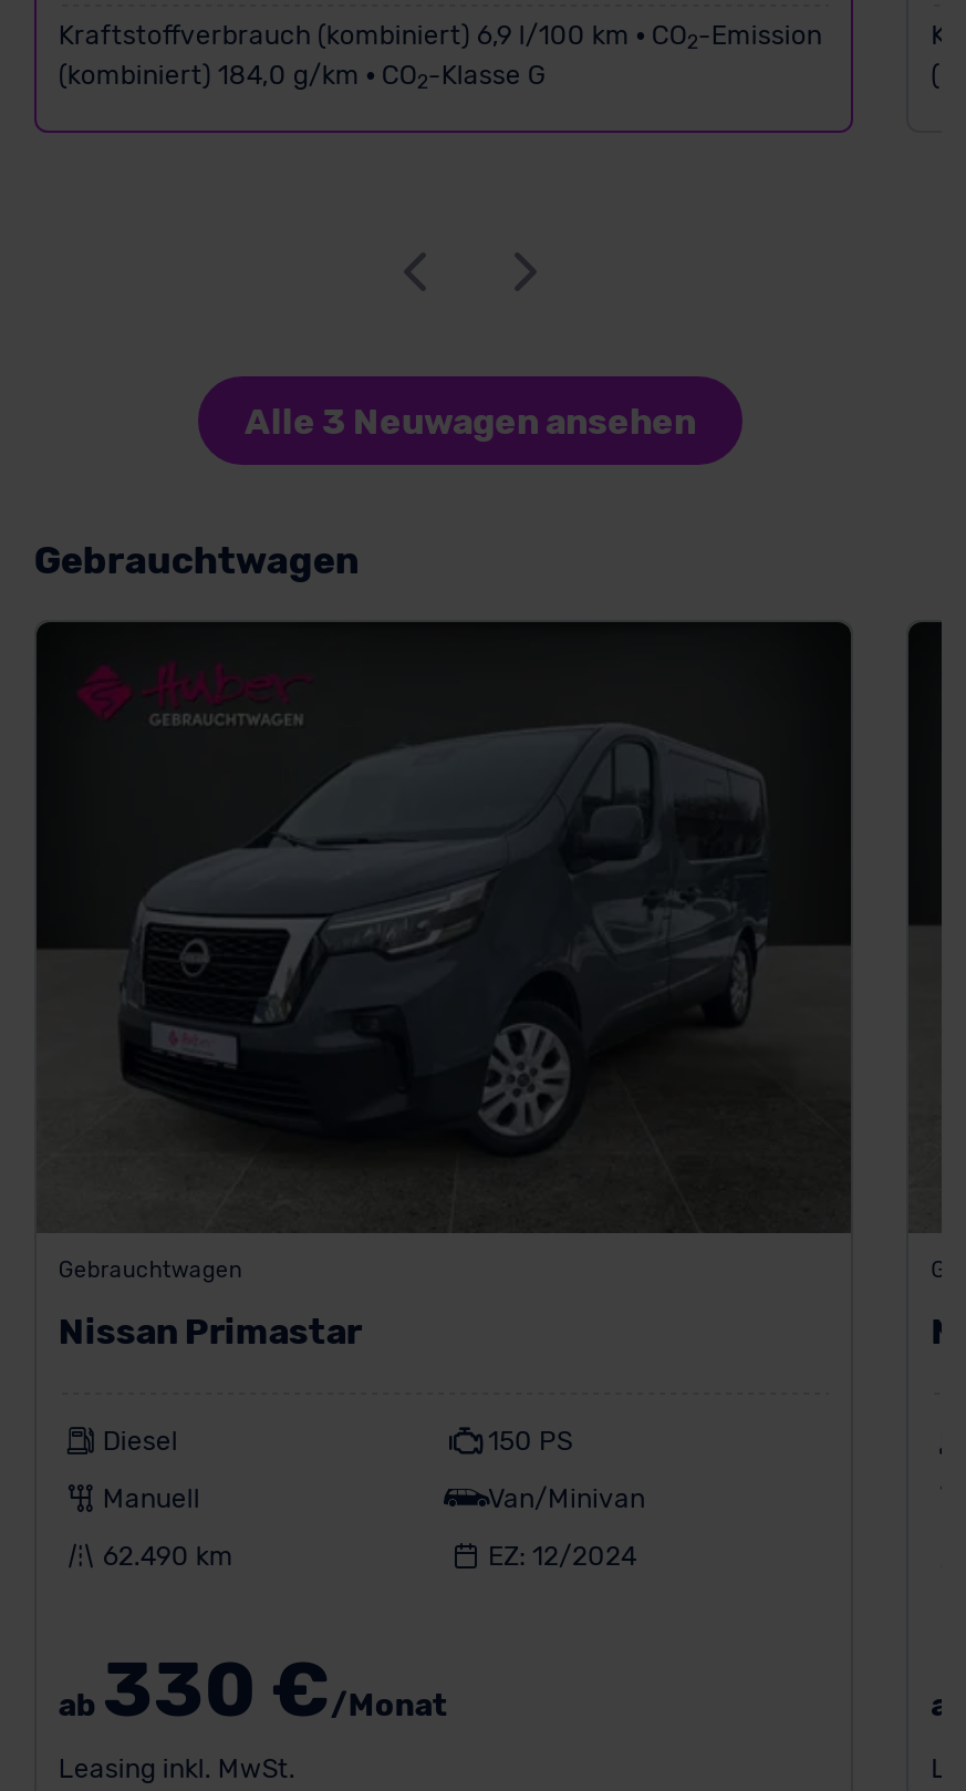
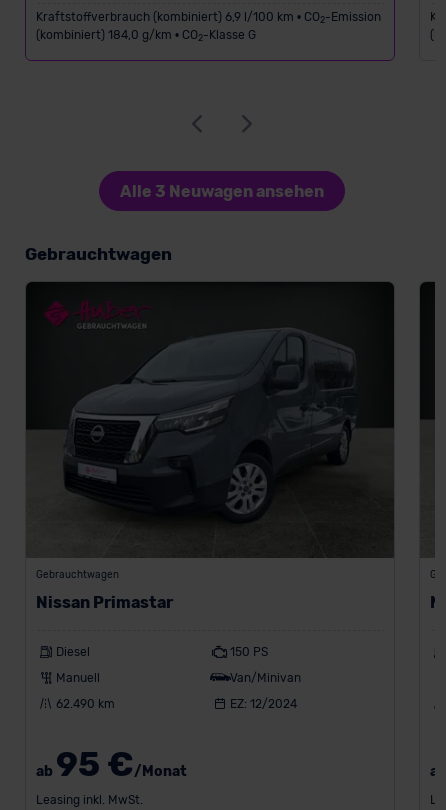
- ab330 €/Monat
+ ab95 €/Monat
